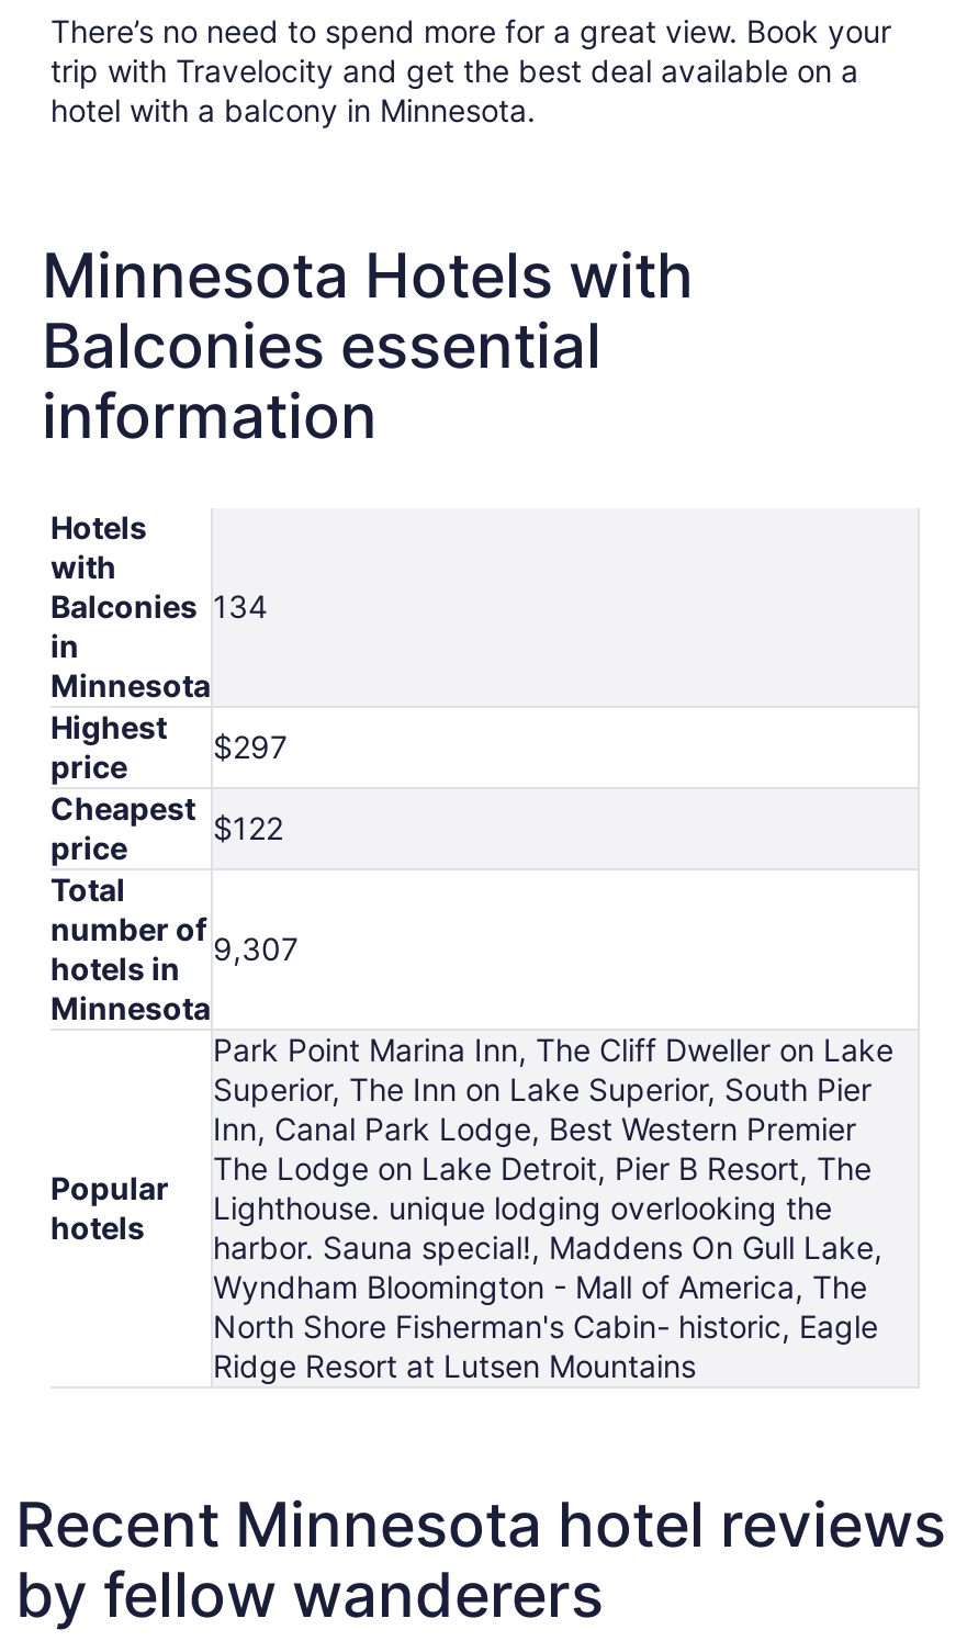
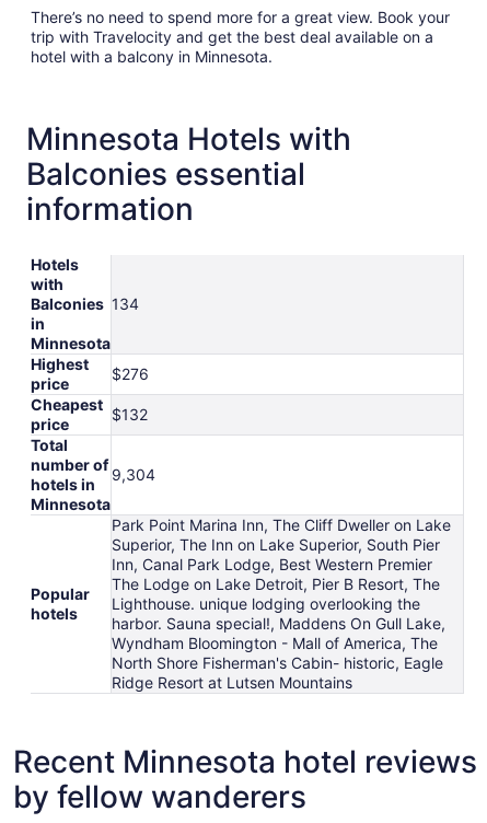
- $297
+ $276

- $122
+ $132

- 9,307
+ 9,304
